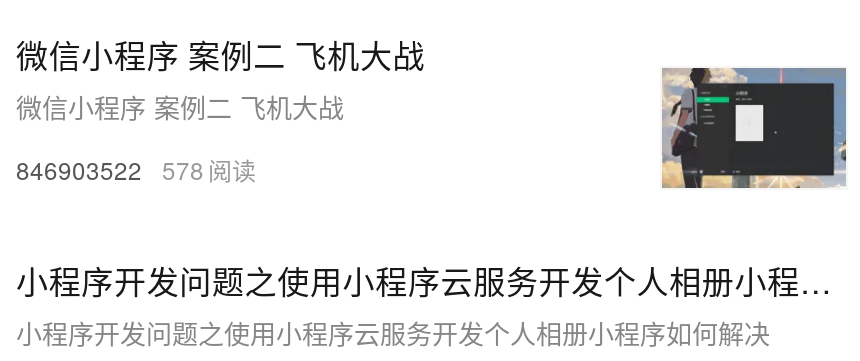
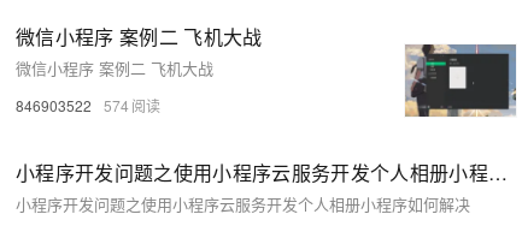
- 846903522 578
+ 846903522 574
